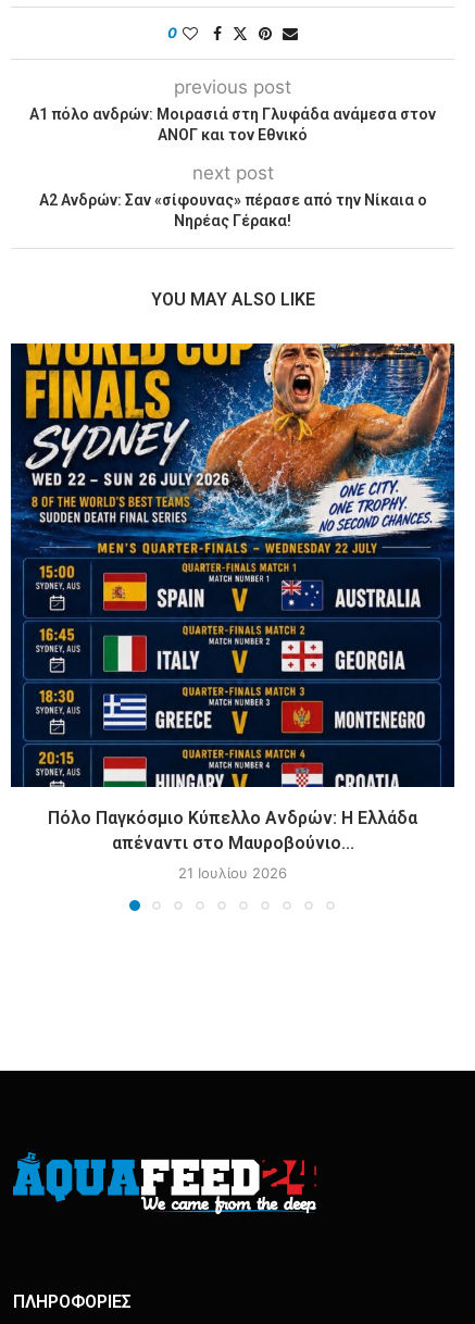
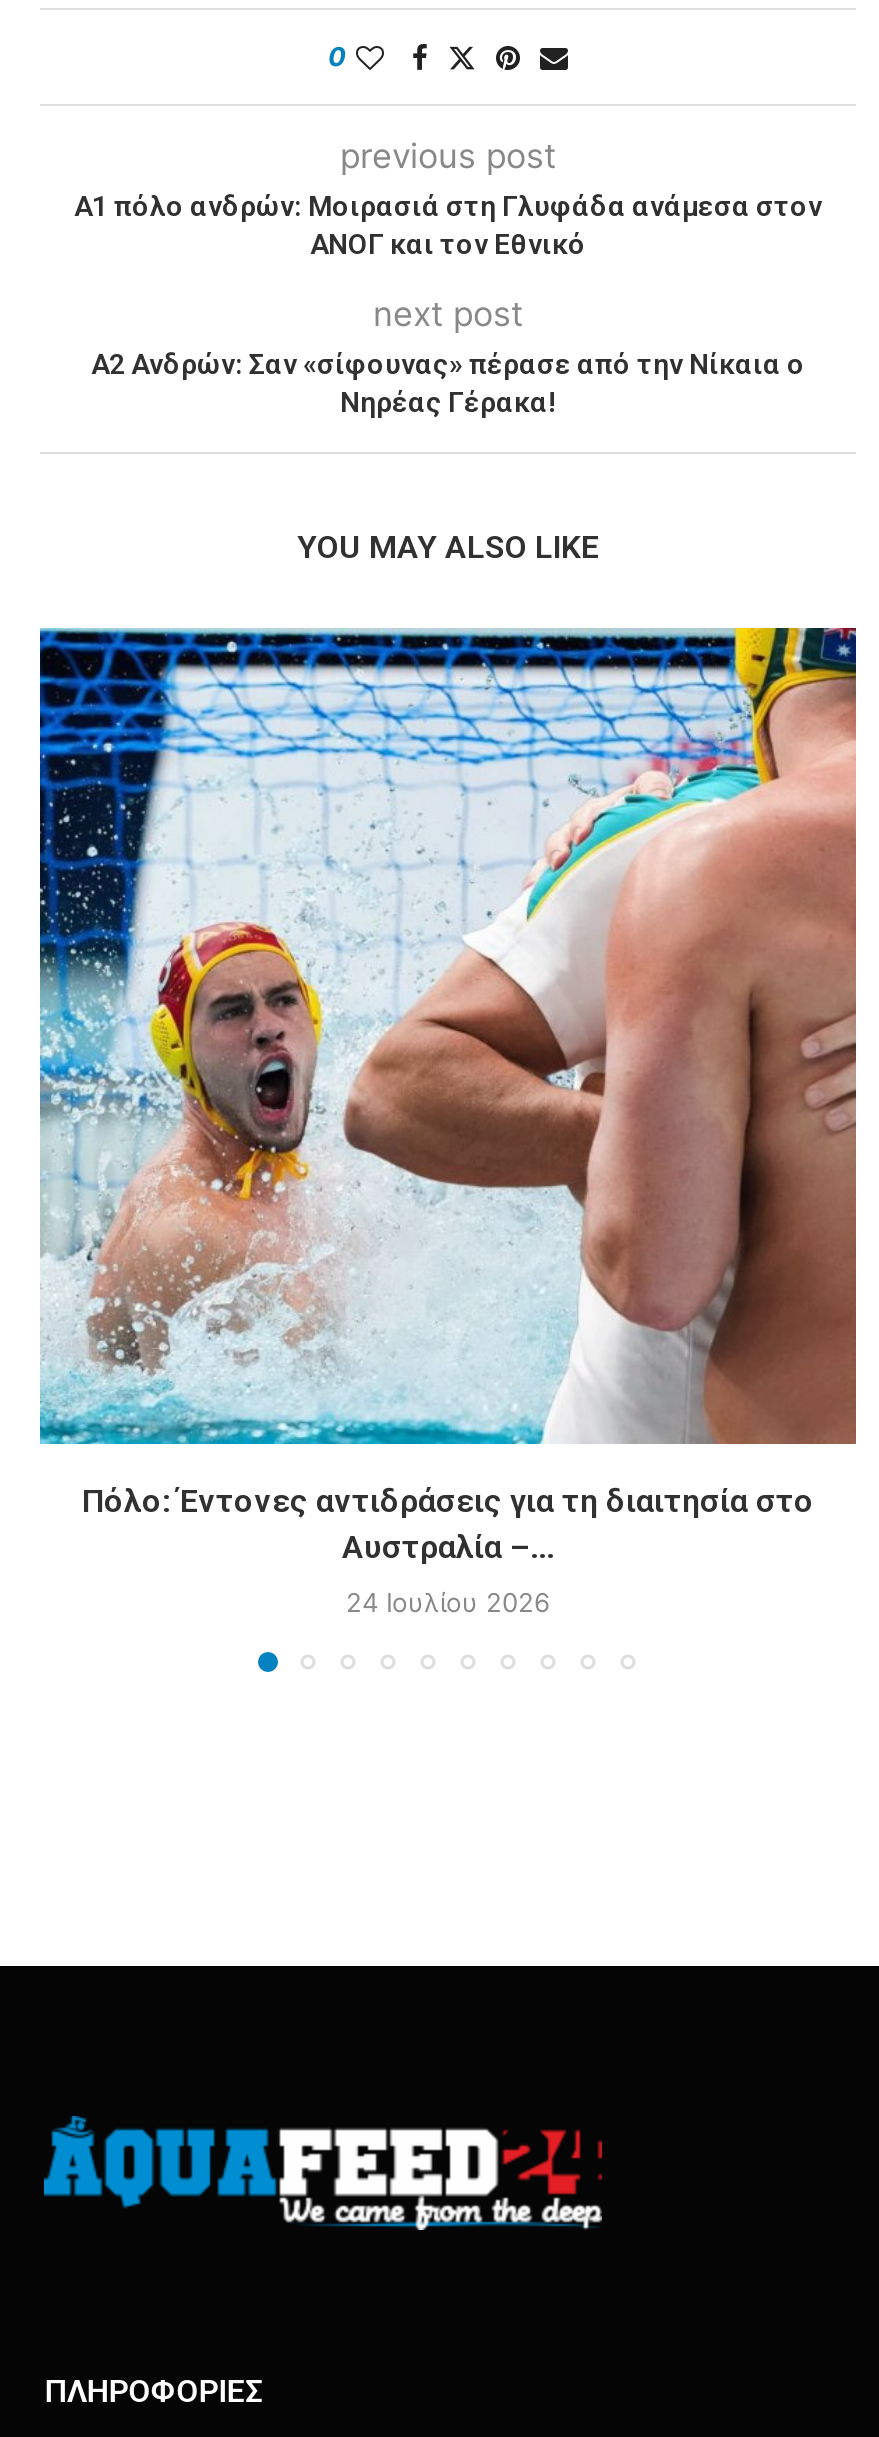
- [image]
- Πόλο Παγκόσμιο Κύπελλο Ανδρών: Η Ελλάδα
- απέναντι στο Μαυροβούνιο...
+ [image]
+ Πόλο: Έντονες αντιδράσεις για τη διαιτησία στο
+ Αυστραλία –...

- 21 Ιουλίου 2026
+ 24 Ιουλίου 2026
